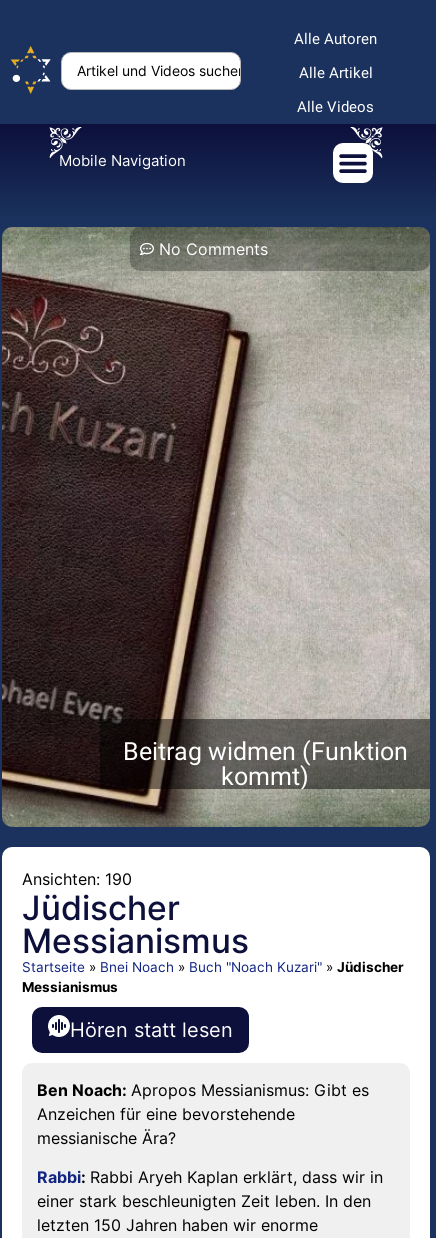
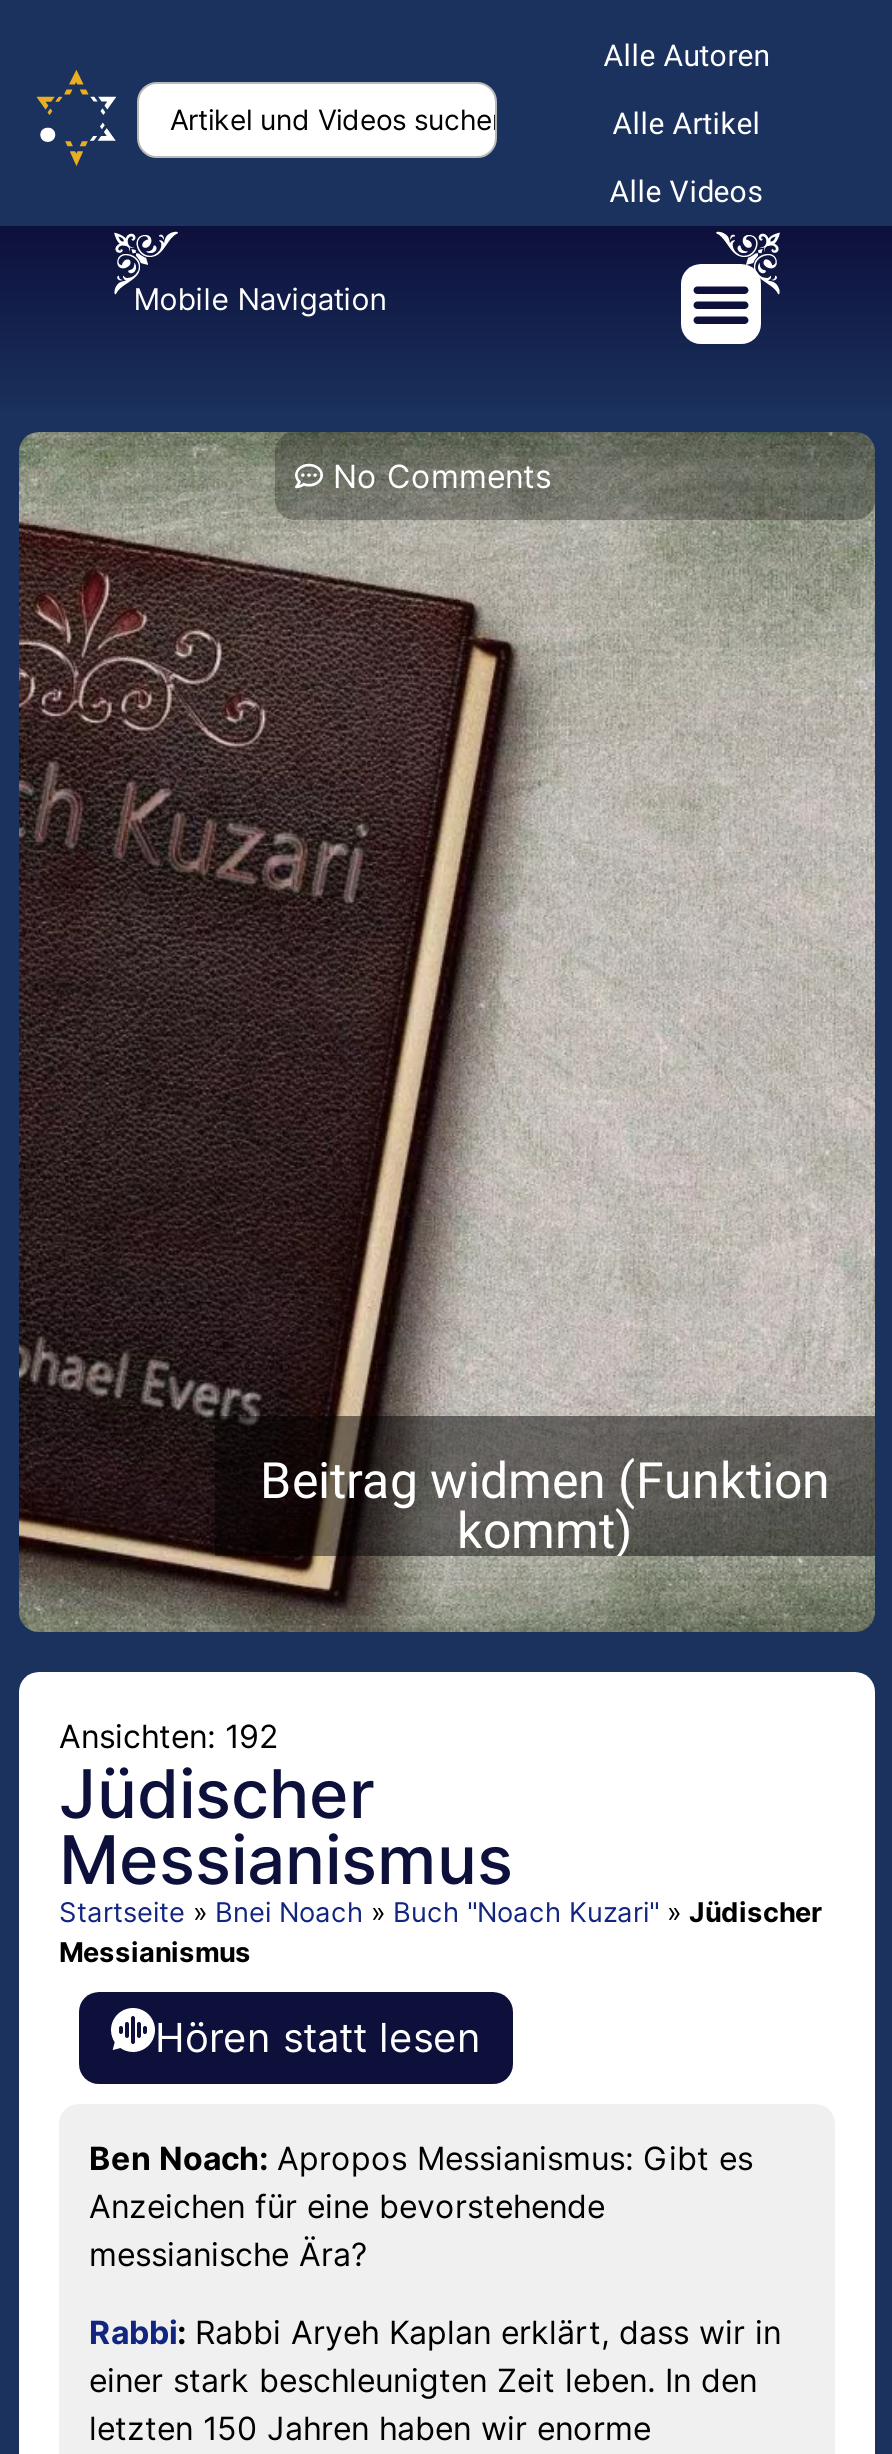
- Ansichten: 190
+ Ansichten: 192
